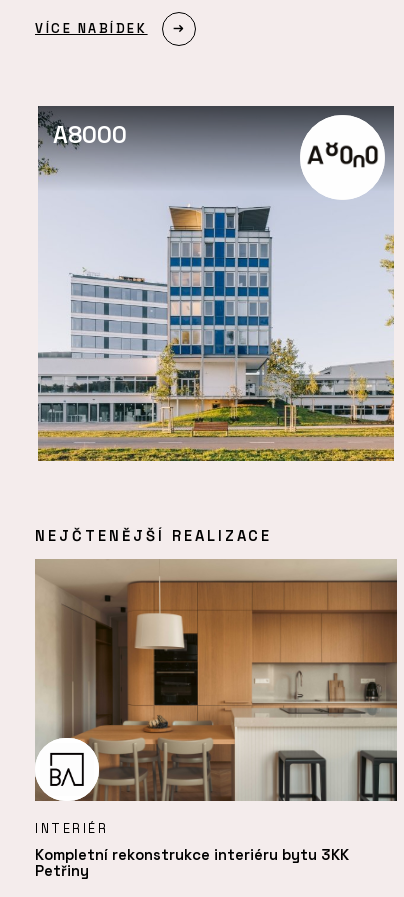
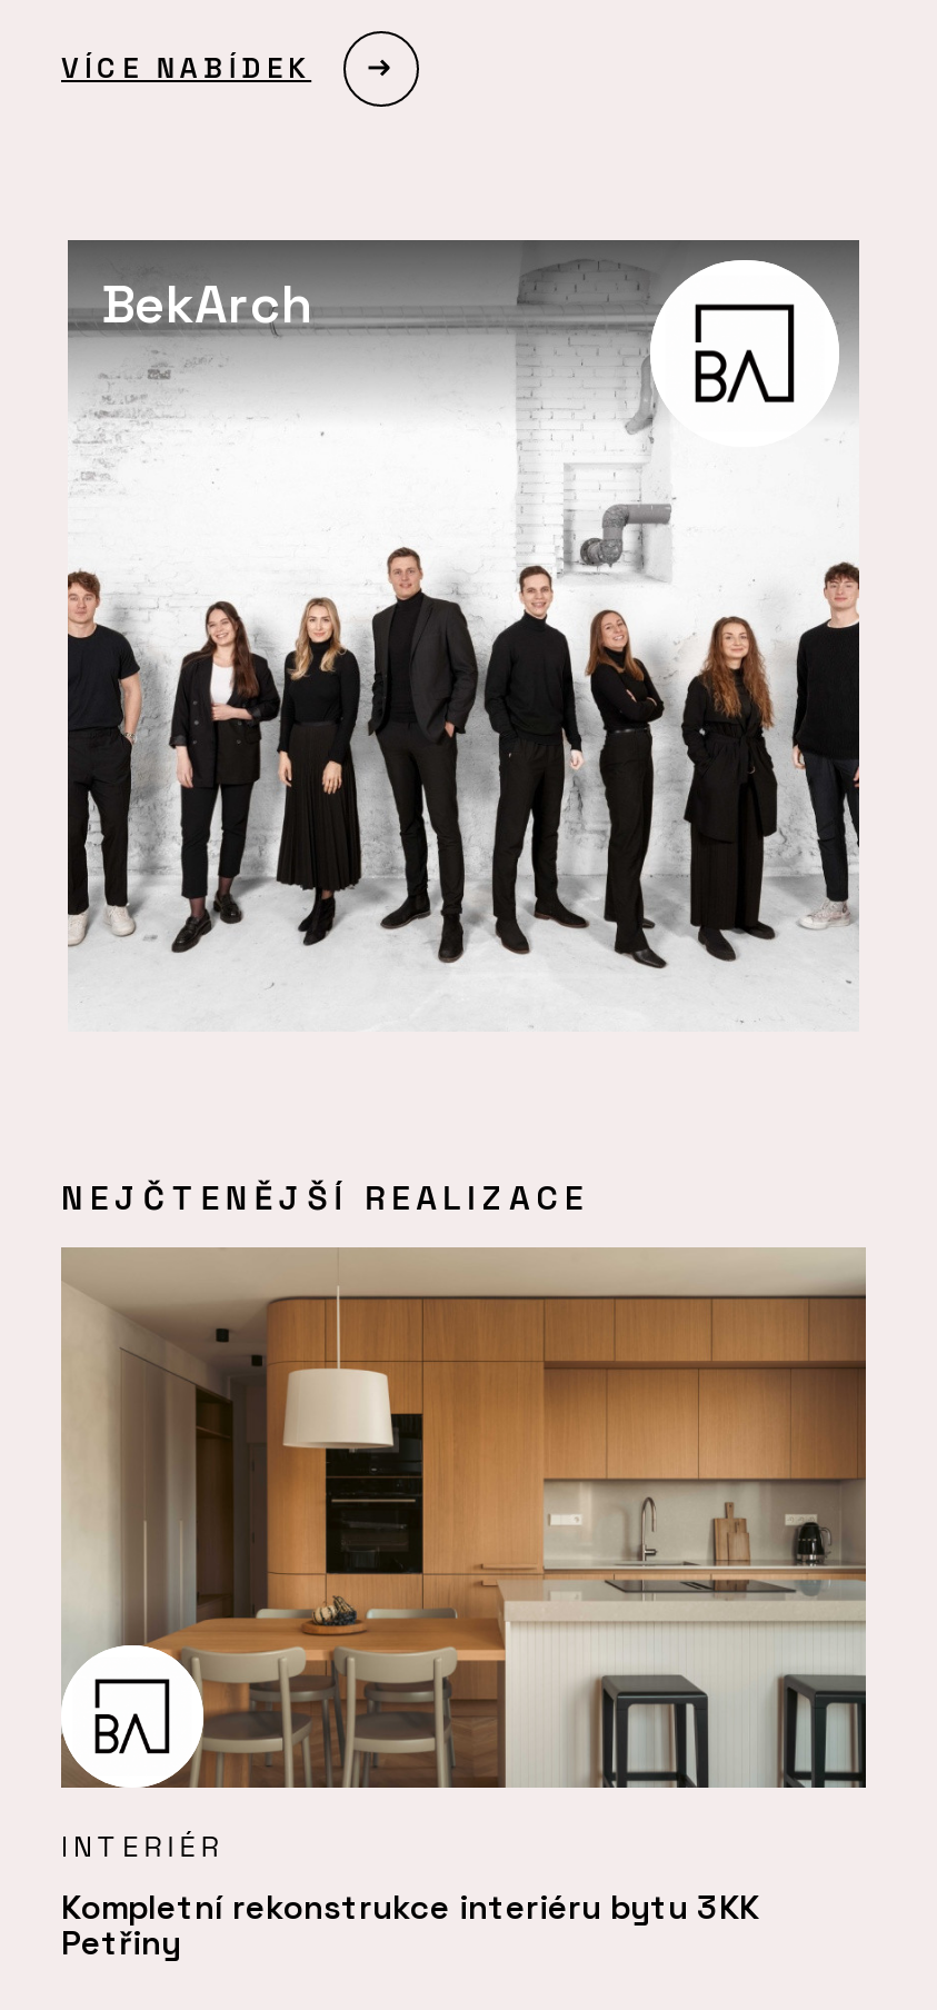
- [image]
- A8000
+ [image]
+ BekArch
